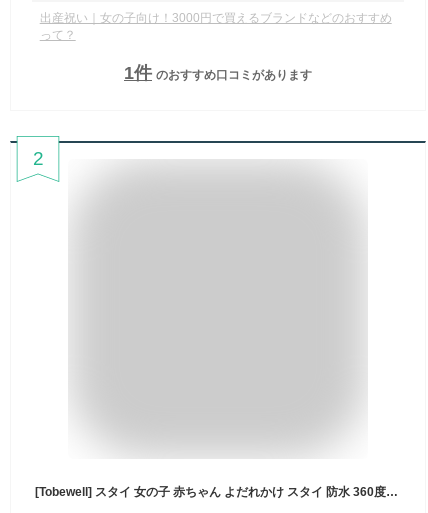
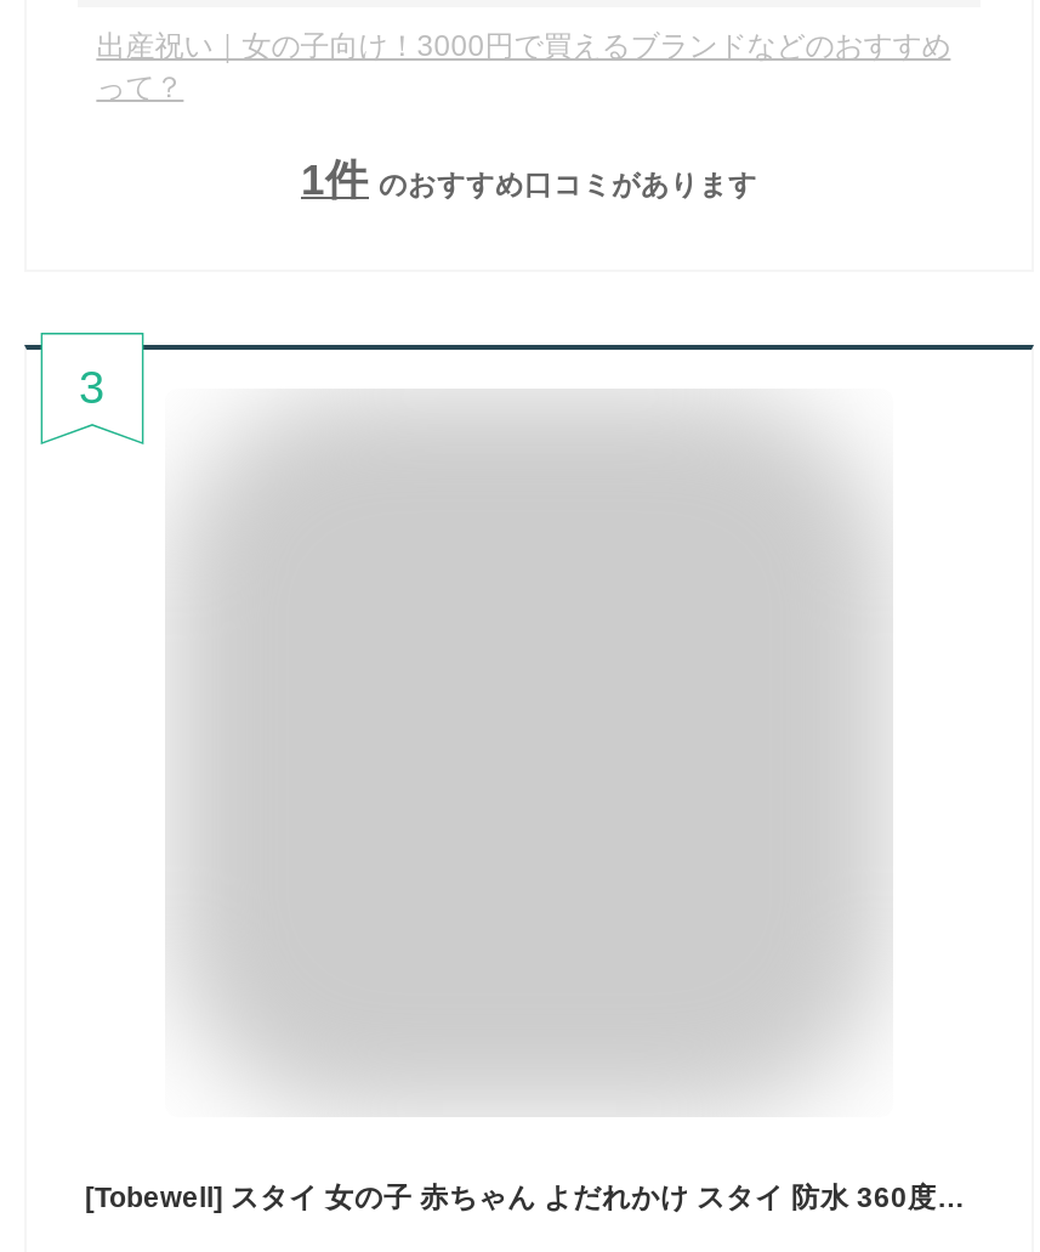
- 2
+ 3
